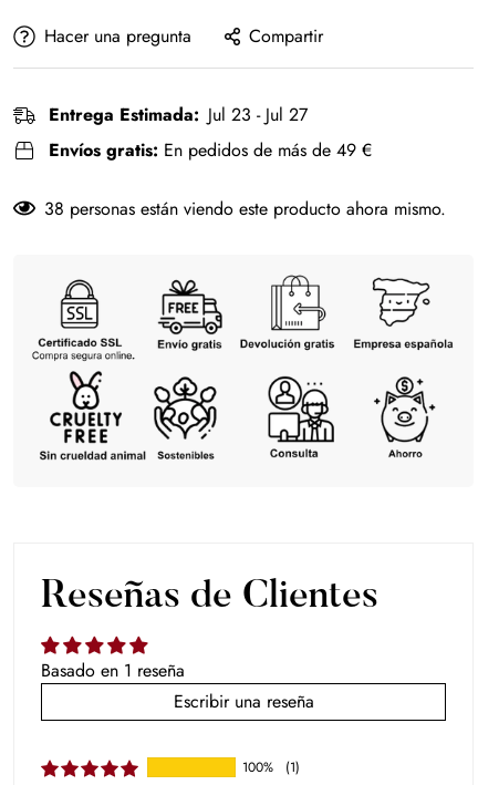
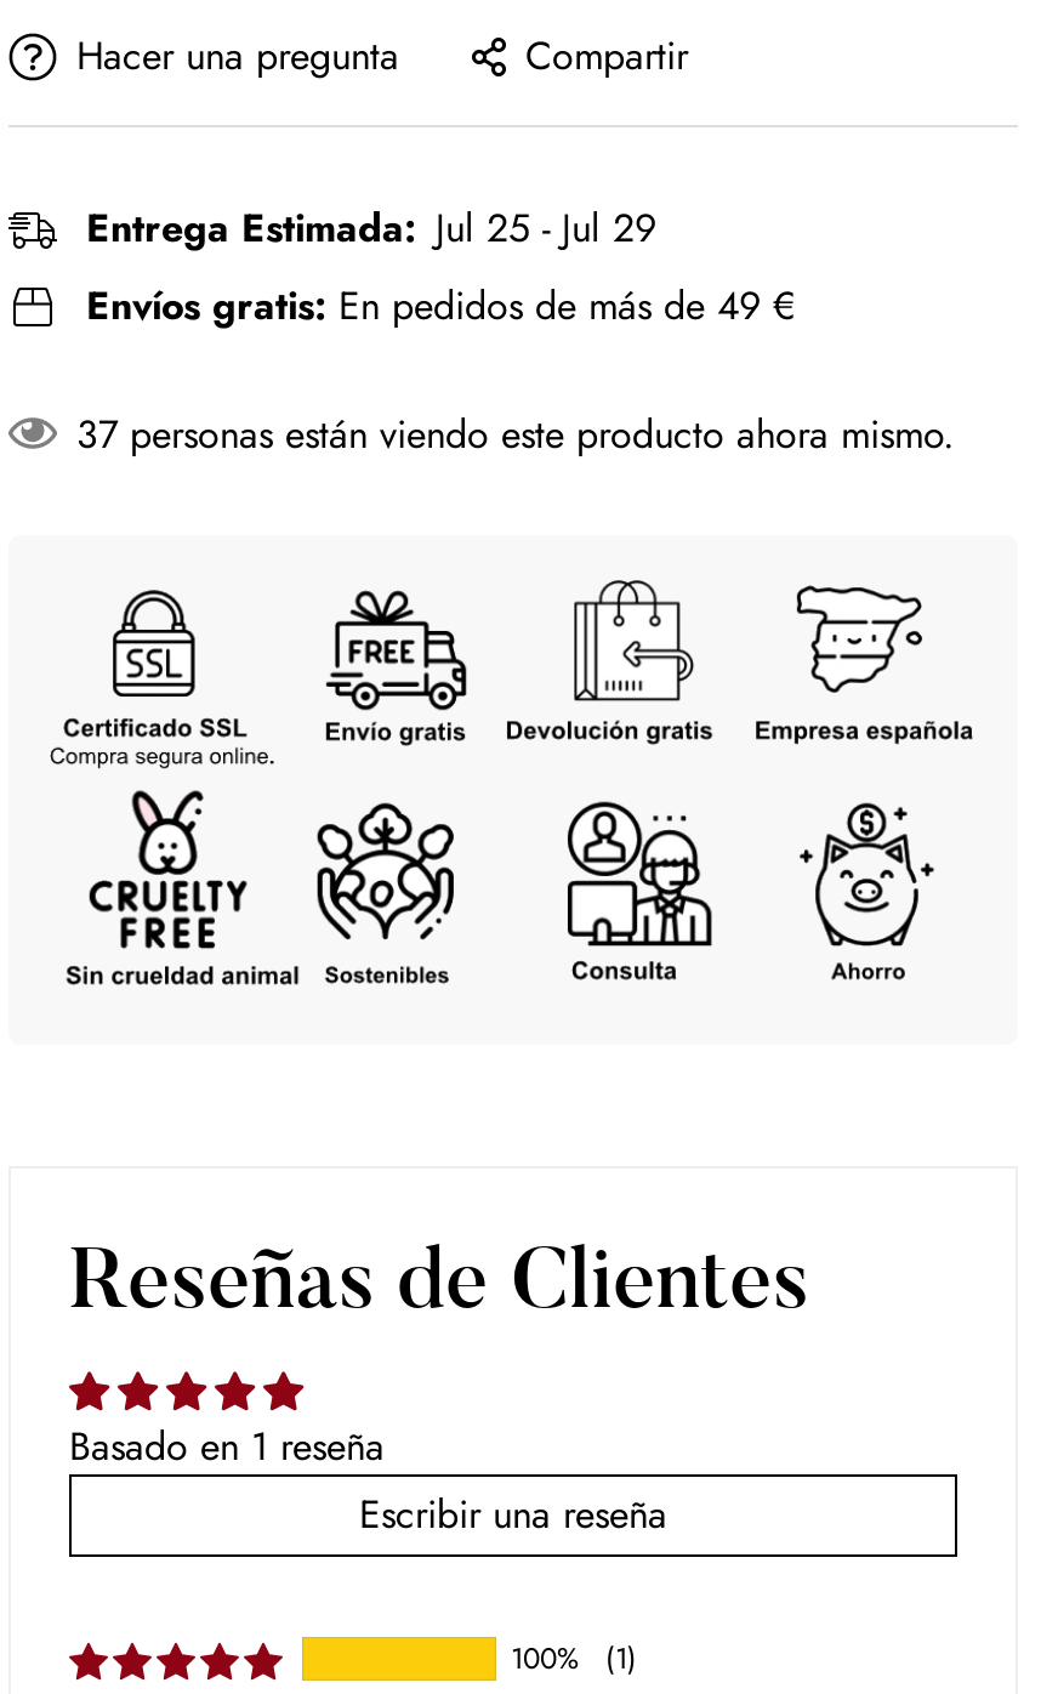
- Entrega Estimada: Jul 23 - Jul 27
+ Entrega Estimada: Jul 25 - Jul 29

- 38 personas están viendo este producto ahora mismo.
+ 37 personas están viendo este producto ahora mismo.
